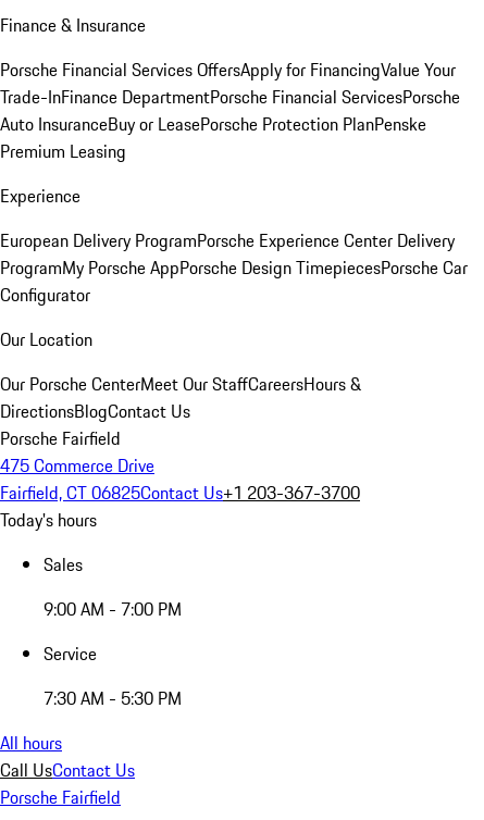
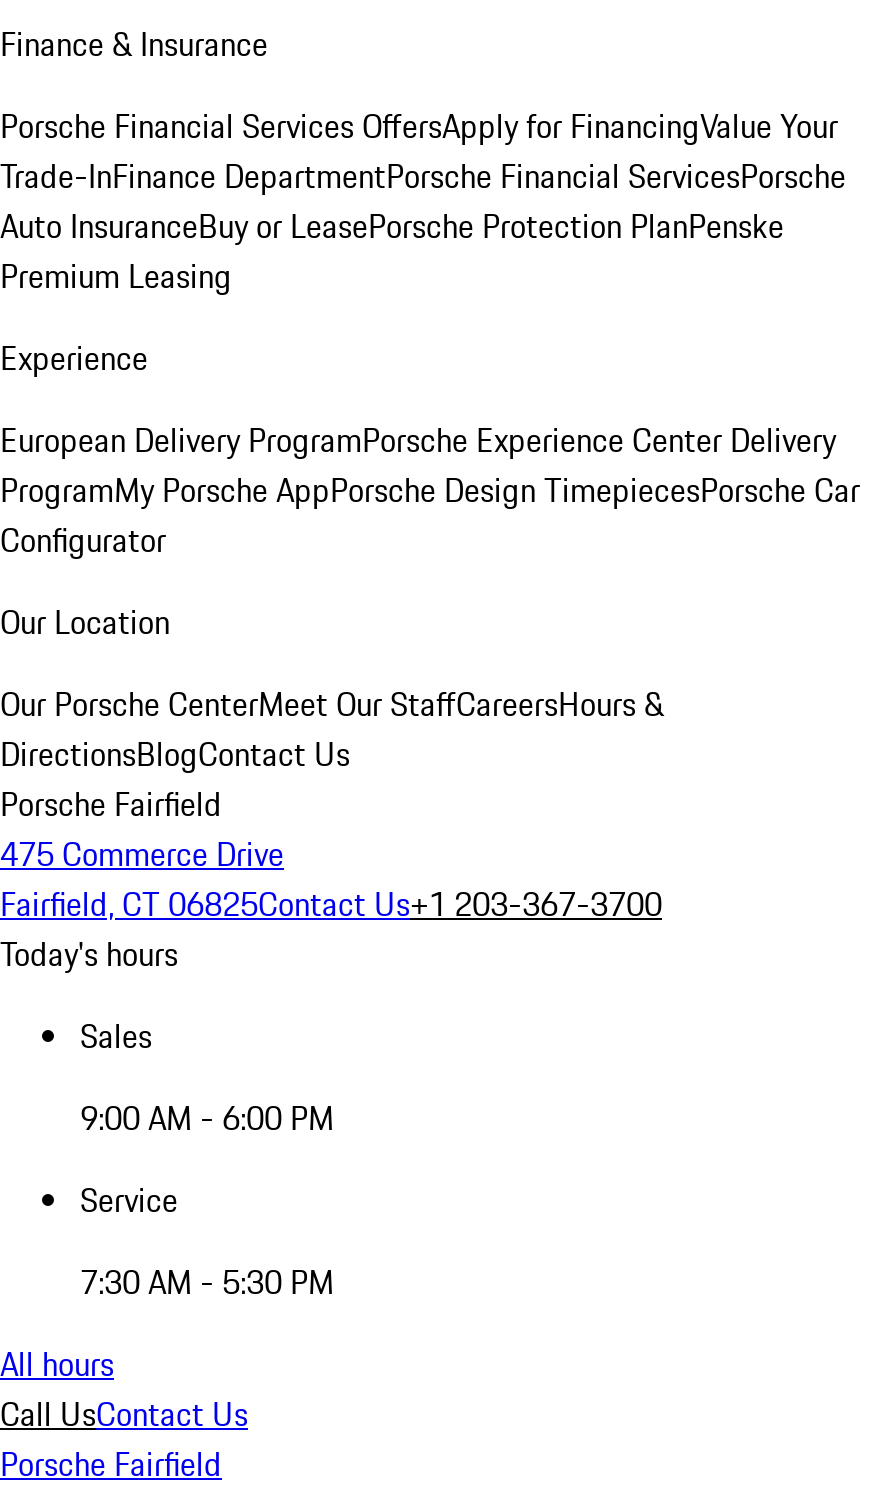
- 9:00 AM - 7:00 PM
+ 9:00 AM - 6:00 PM
